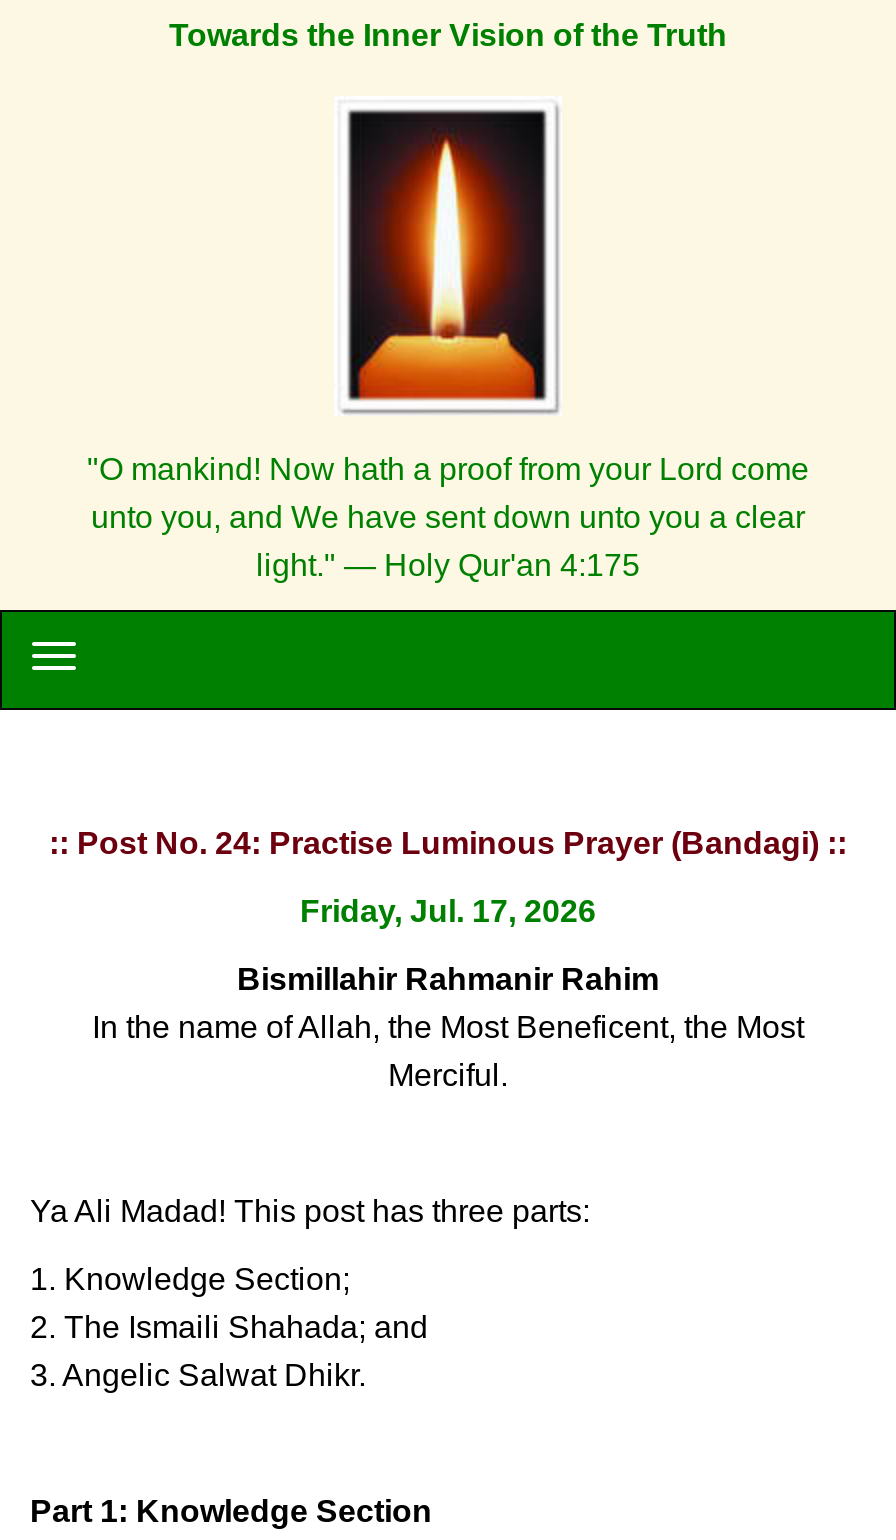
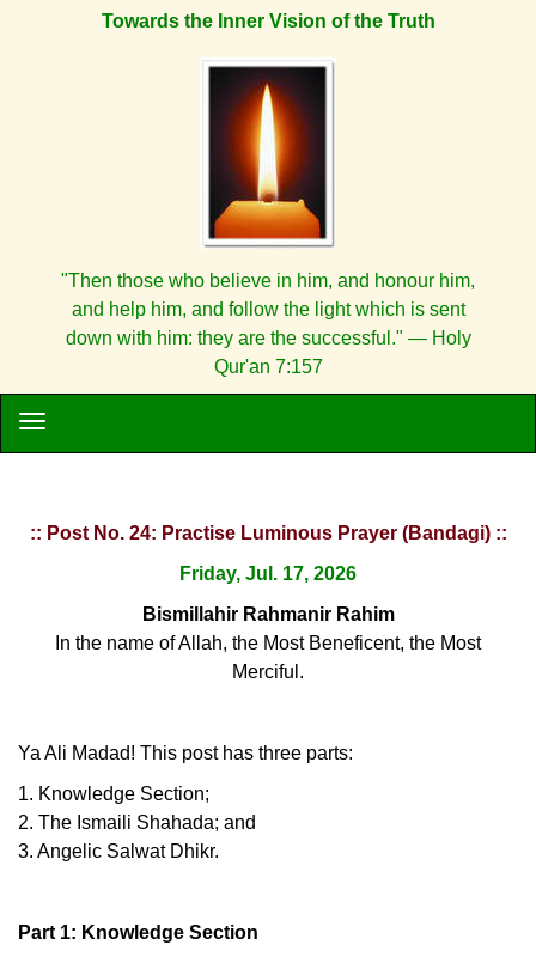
- "O mankind! Now hath a proof from your Lord come
- unto you, and We have sent down unto you a clear
- light." — Holy Qur'an 4:175
+ "Then those who believe in him, and honour him,
+ and help him, and follow the light which is sent
+ down with him: they are the successful." — Holy
+ Qur'an 7:157
